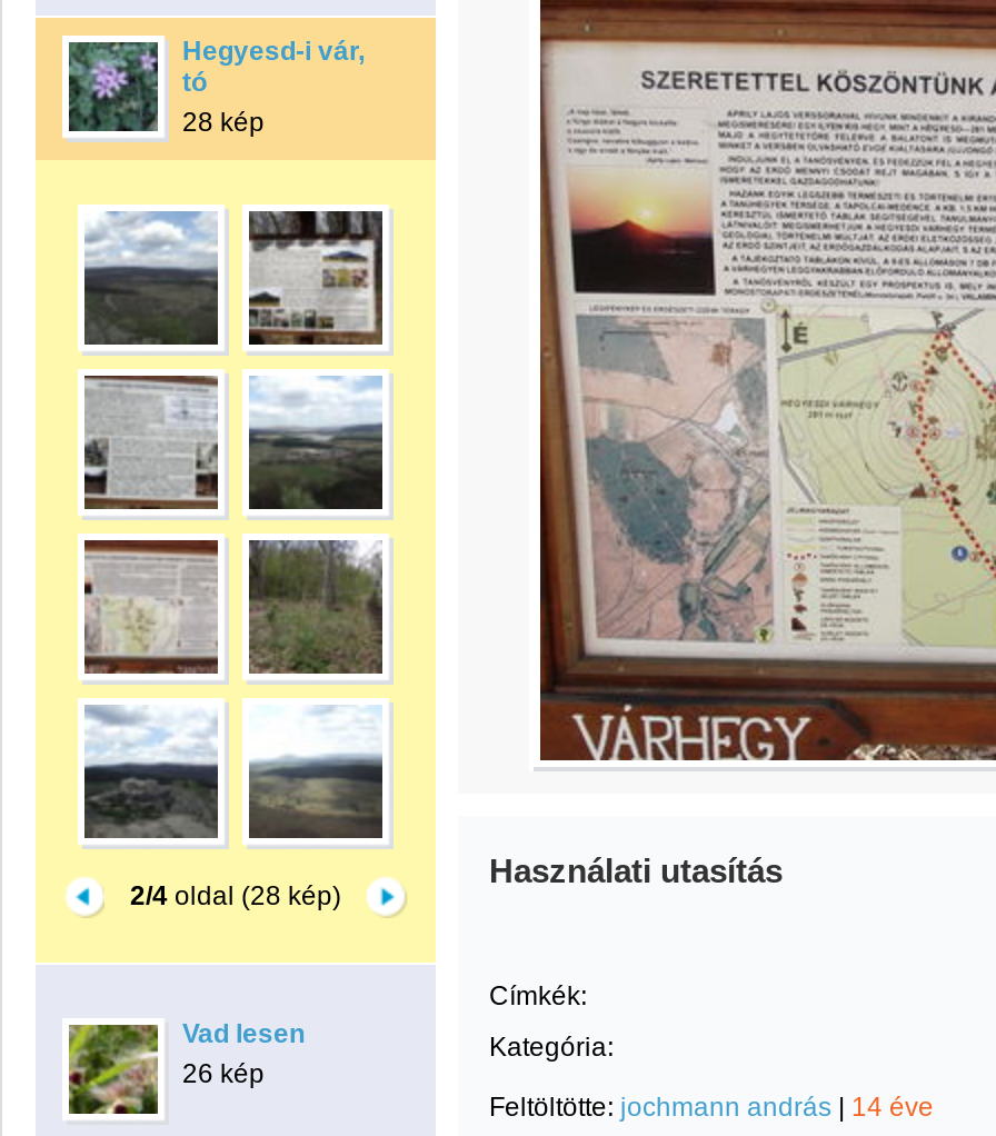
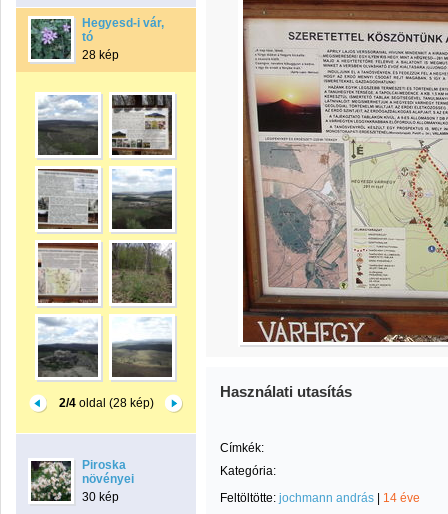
- [image]
- Vad lesen
- 26 kép
+ [image]
+ Piroska
+ növényei
+ 30 kép
